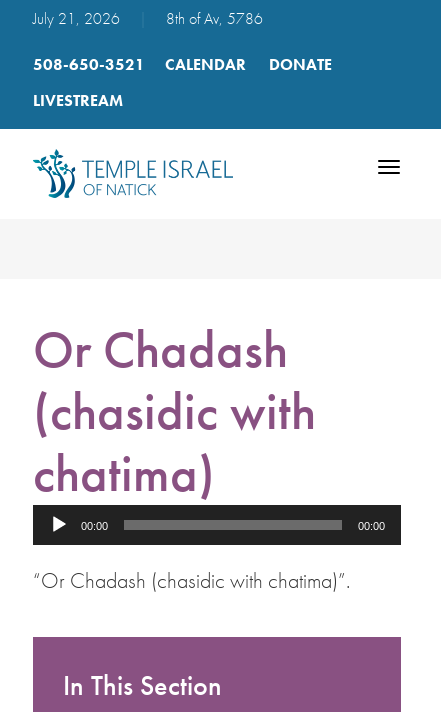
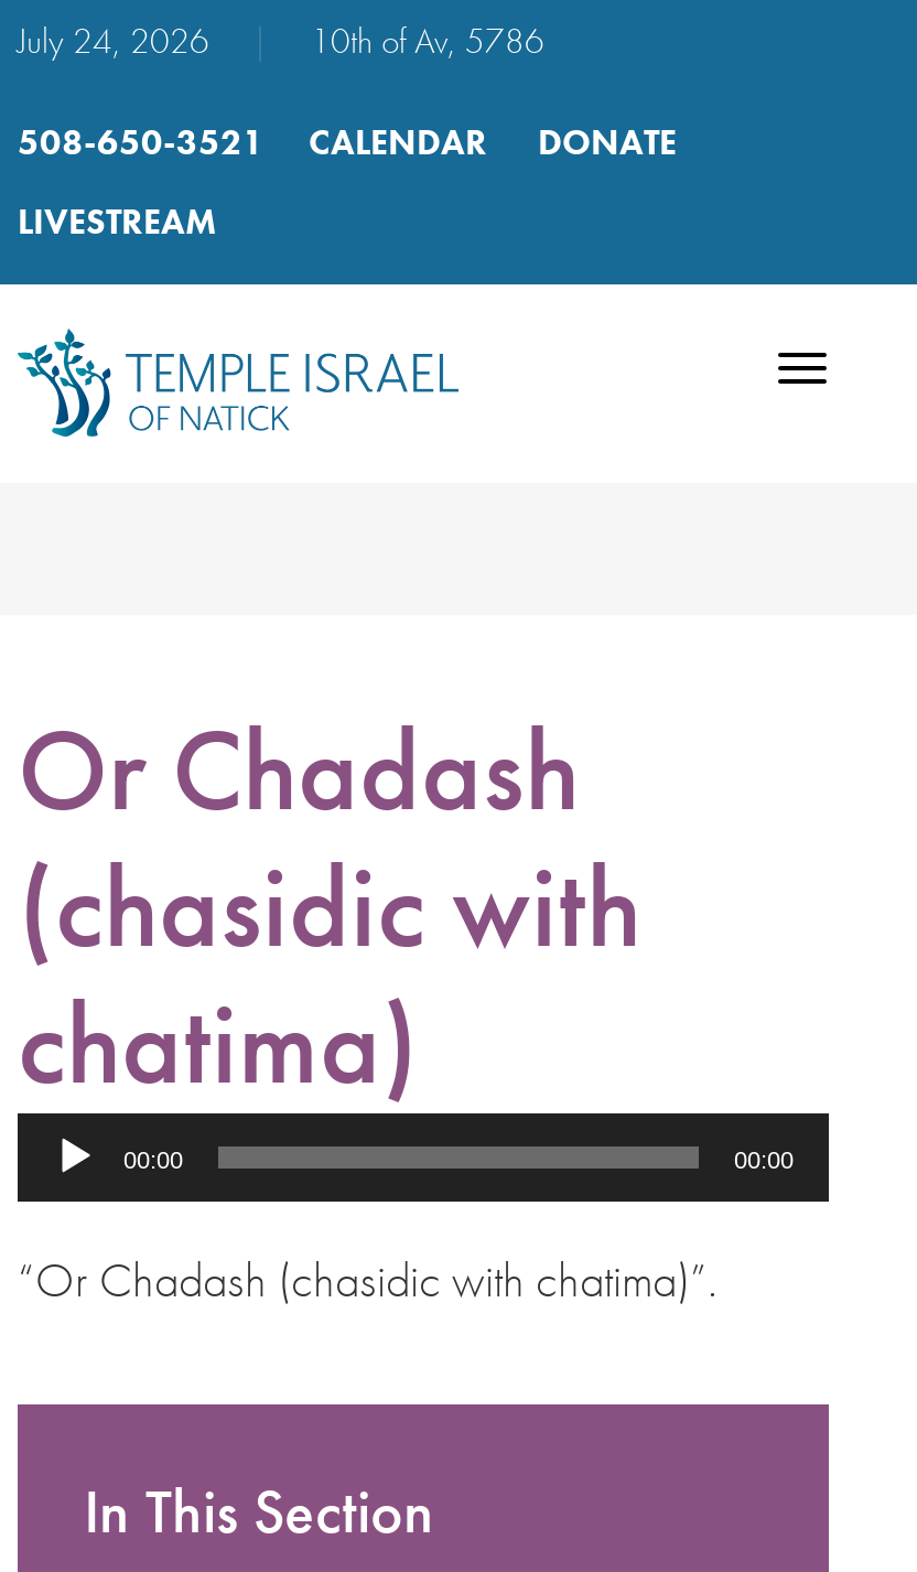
- July 21, 2026
+ July 24, 2026

- 8th of Av, 5786
+ 10th of Av, 5786
